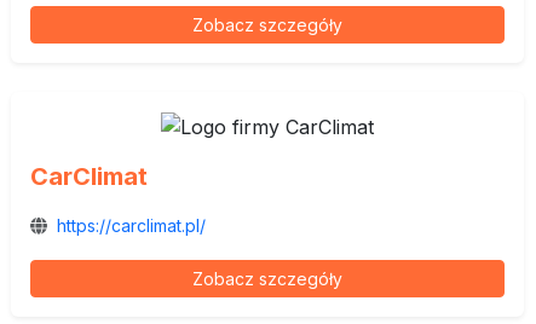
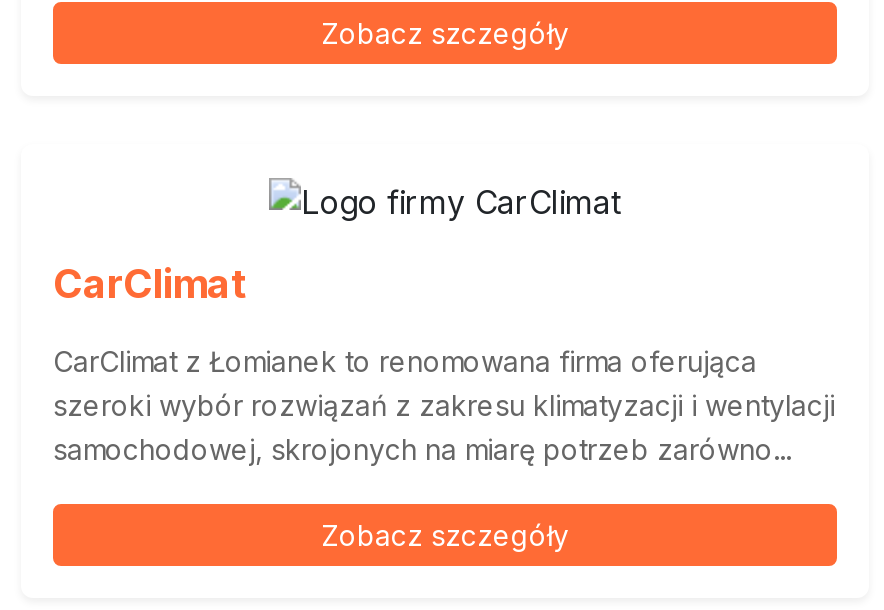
- https://carclimat.pl/
+ CarClimat z Łomianek to renomowana firma oferująca
+ szeroki wybór rozwiązań z zakresu klimatyzacji i wentylacji
+ samochodowej, skrojonych na miarę potrzeb zarówno...
